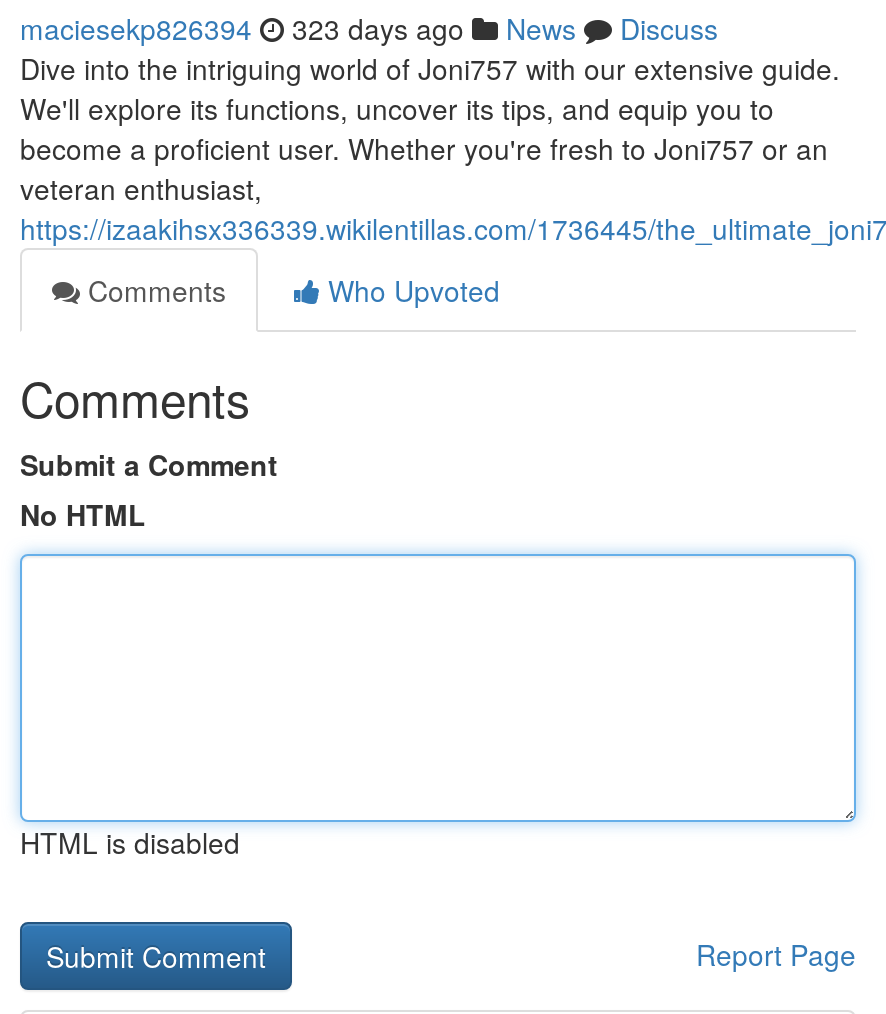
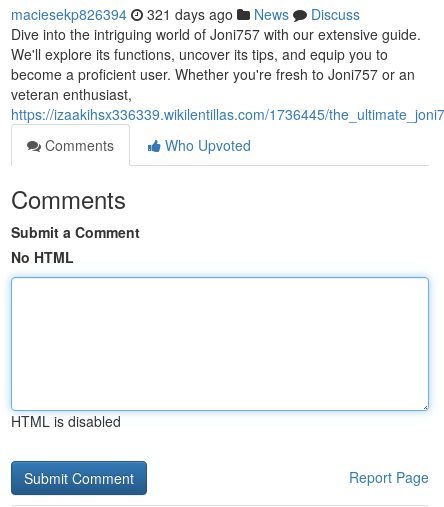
- maciesekp826394 323 days ago News Discuss
+ maciesekp826394 321 days ago News Discuss
